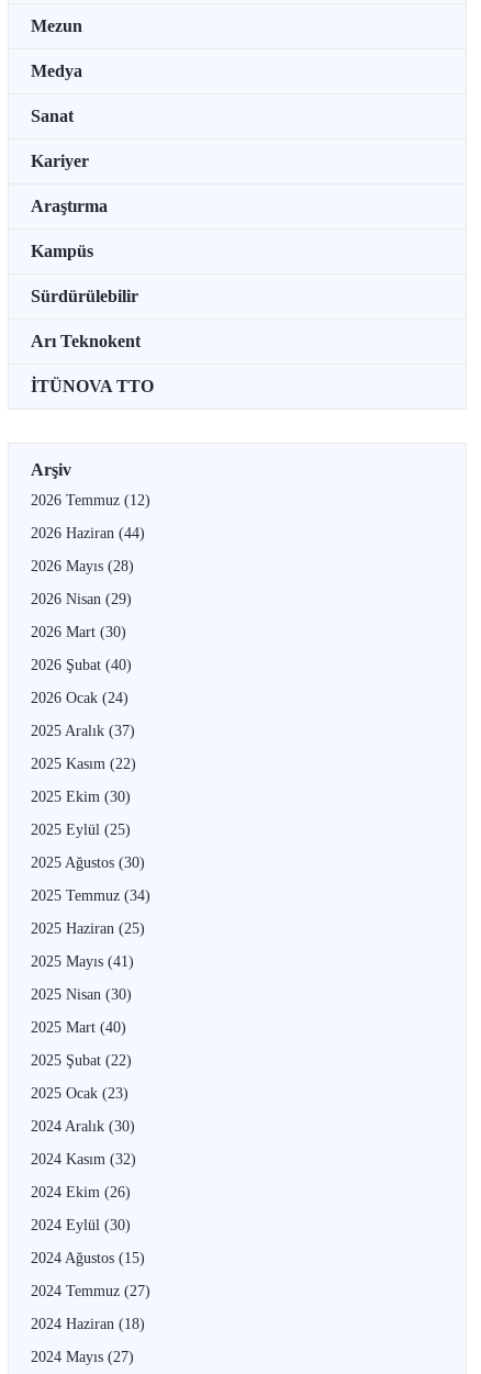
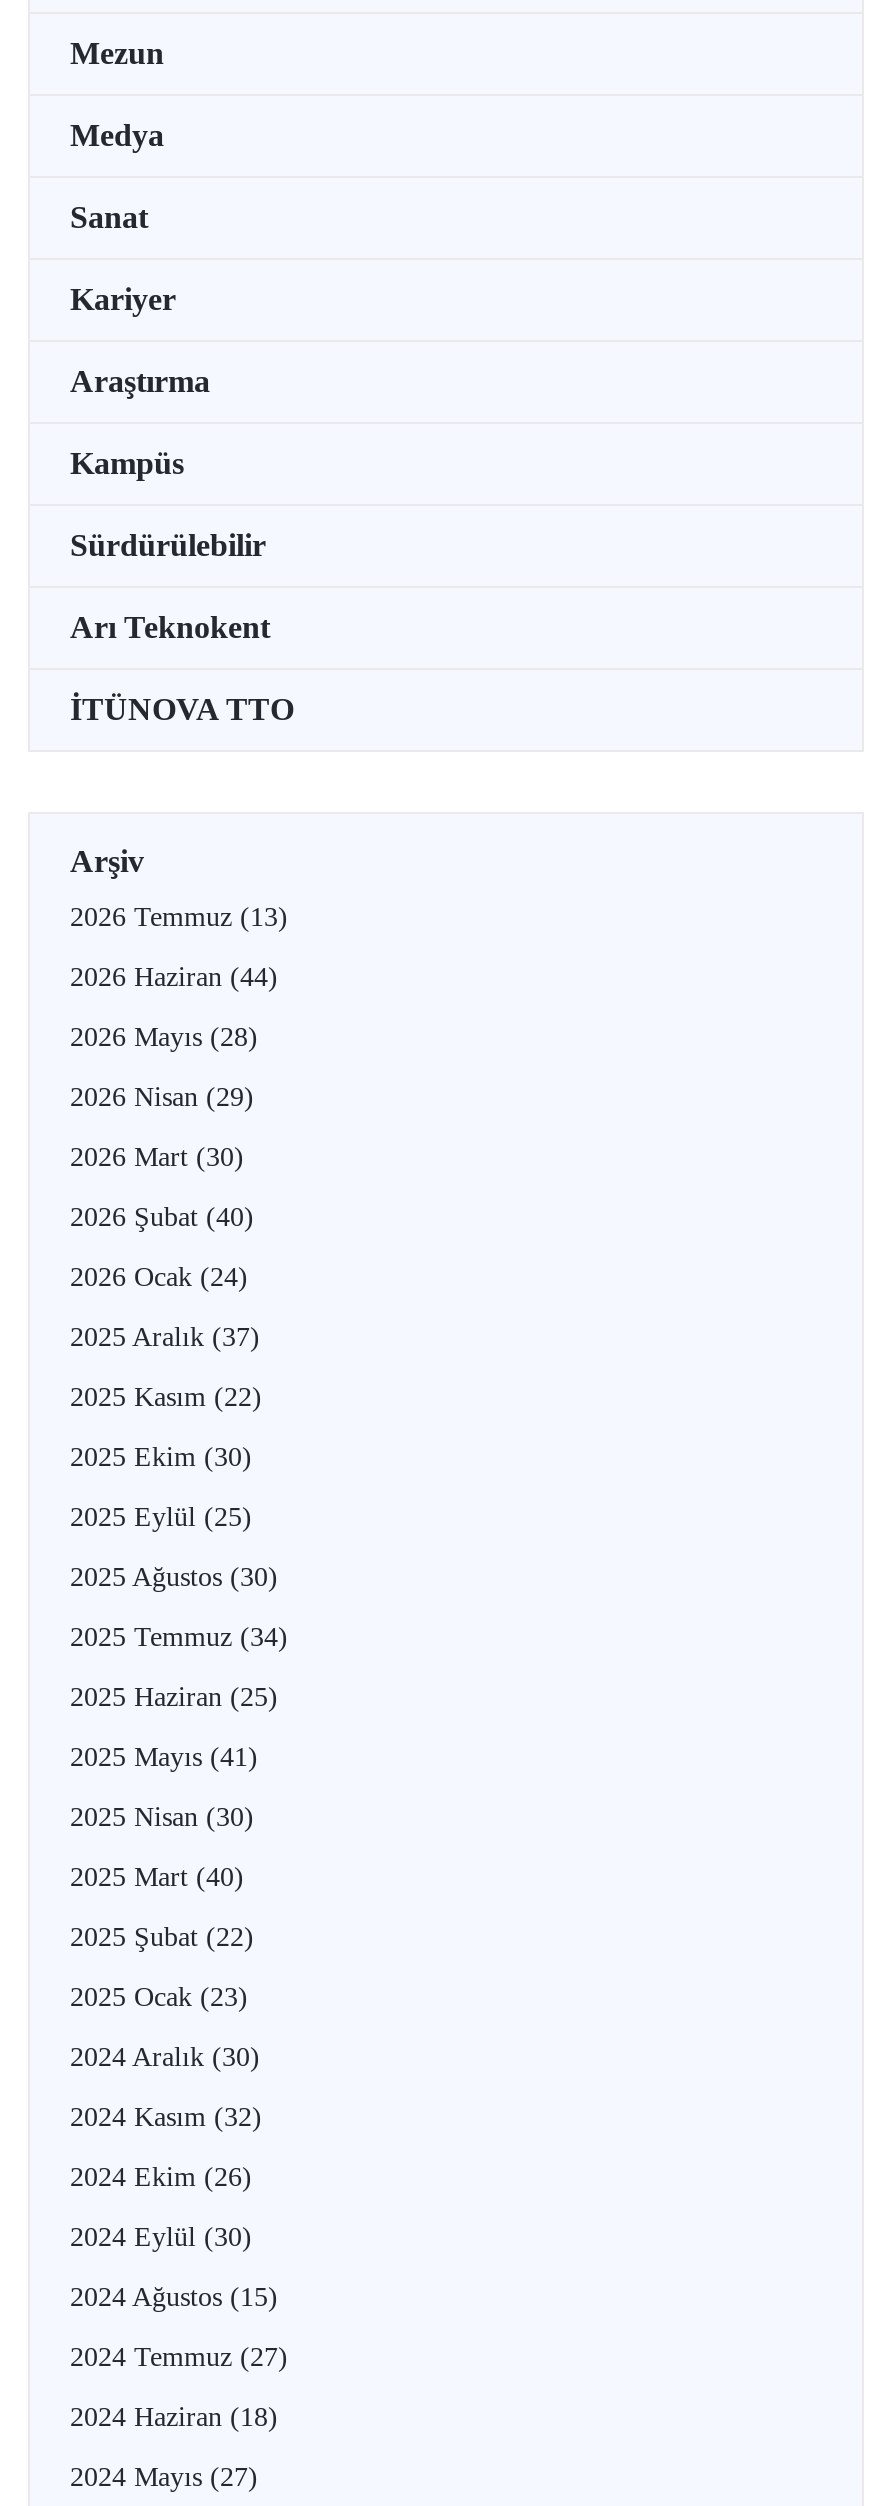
- 2026 Temmuz (12)
+ 2026 Temmuz (13)
